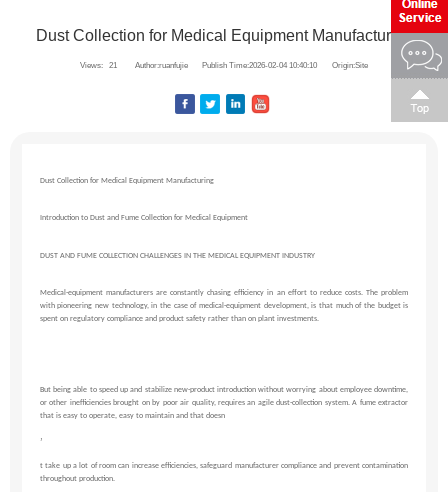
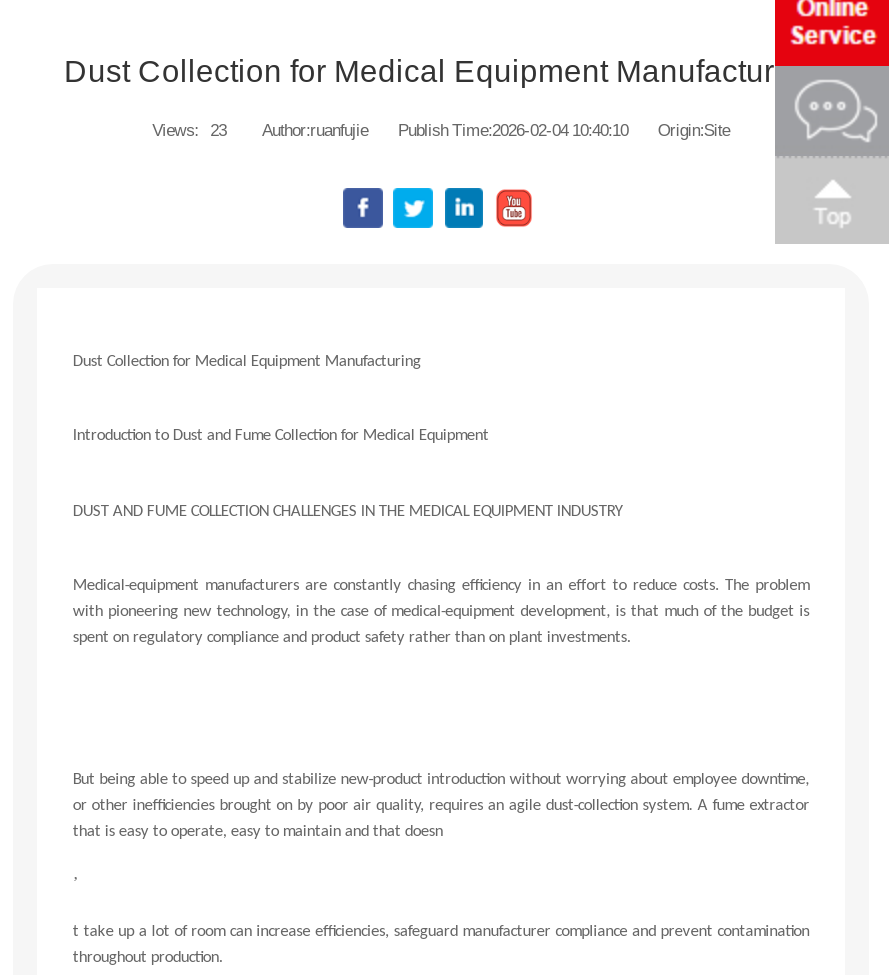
- Views: 21 Author:ruanfujie Publish Time:2026-02-04 10:40:10 Origin:Site
+ Views: 23 Author:ruanfujie Publish Time:2026-02-04 10:40:10 Origin:Site
